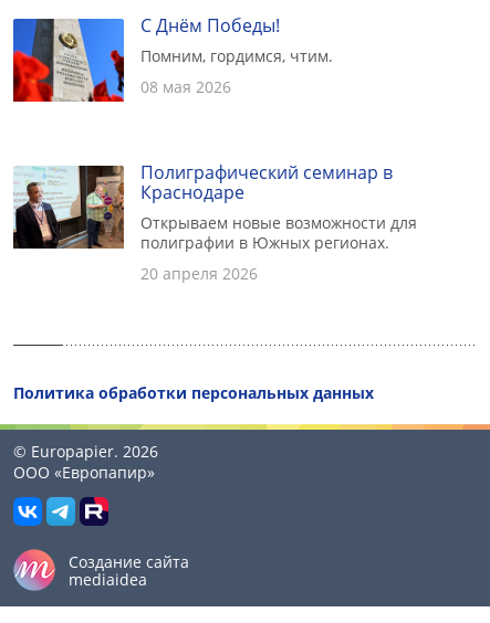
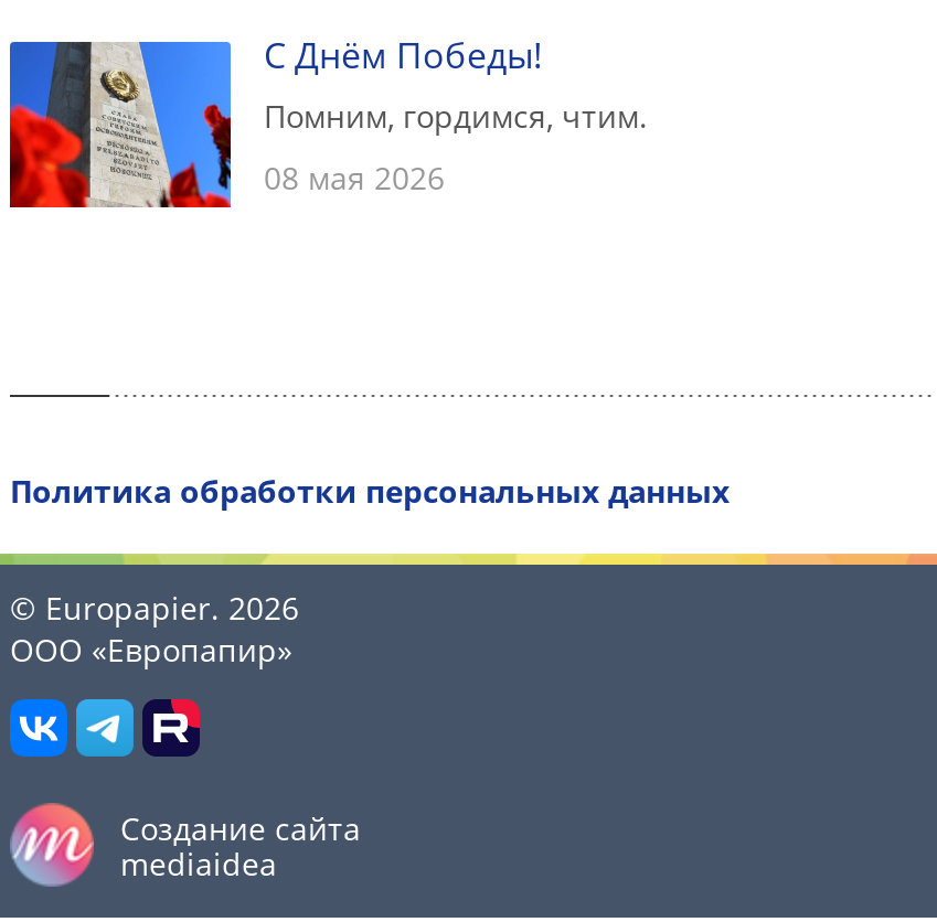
- [image]
- Полиграфический семинар в
- Краснодаре
- Открываем новые возможности для
- полиграфии в Южных регионах.
- 20 апреля 2026
